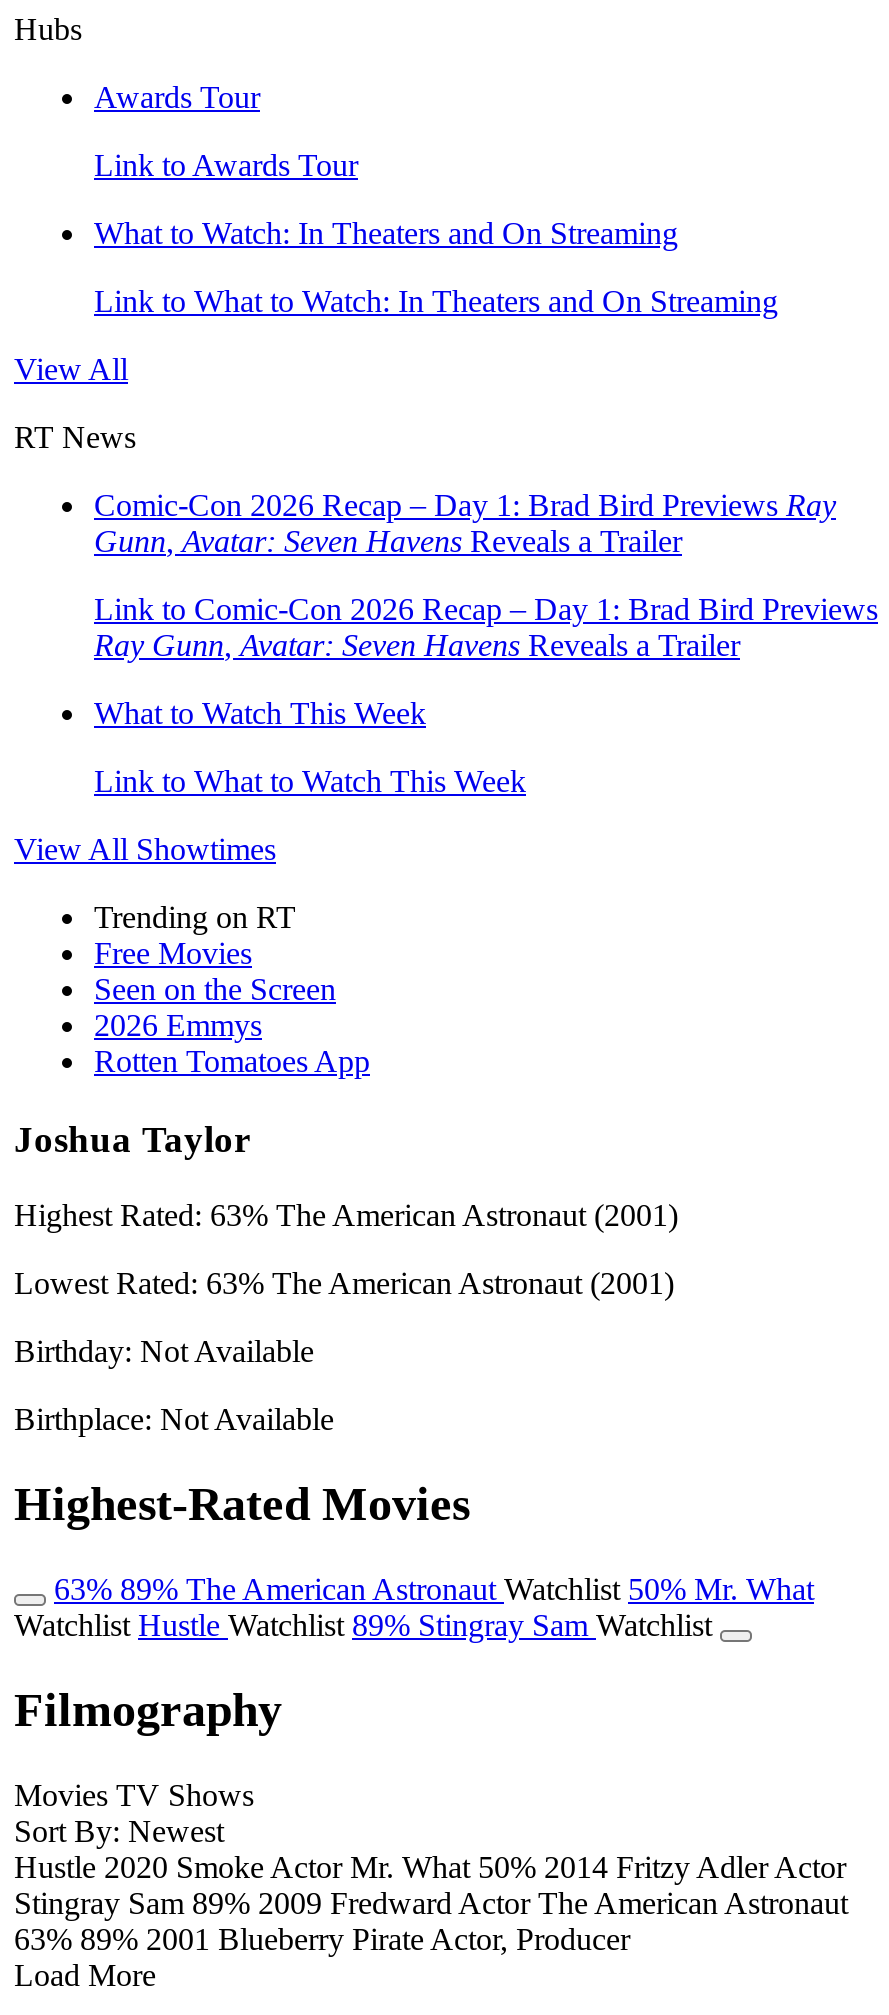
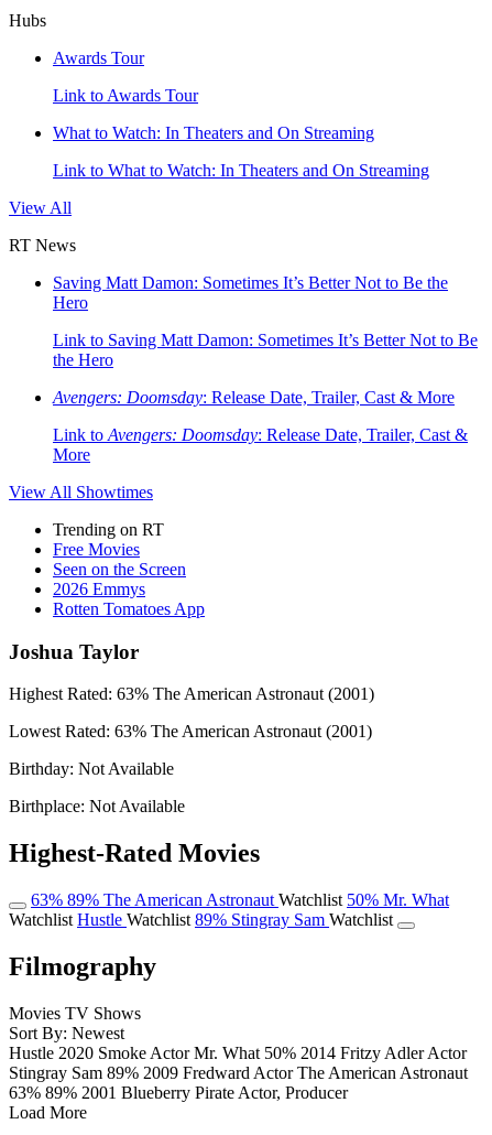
- Comic-Con 2026 Recap – Day 1: Brad Bird Previews Ray
- Gunn, Avatar: Seven Havens Reveals a Trailer
+ Saving Matt Damon: Sometimes It’s Better Not to Be the
+ Hero

- Link to Comic-Con 2026 Recap – Day 1: Brad Bird Previews
- Ray Gunn, Avatar: Seven Havens Reveals a Trailer
+ Link to Saving Matt Damon: Sometimes It’s Better Not to Be
+ the Hero

- What to Watch This Week
+ Avengers: Doomsday: Release Date, Trailer, Cast & More

- Link to What to Watch This Week
+ Link to Avengers: Doomsday: Release Date, Trailer, Cast &
+ More
